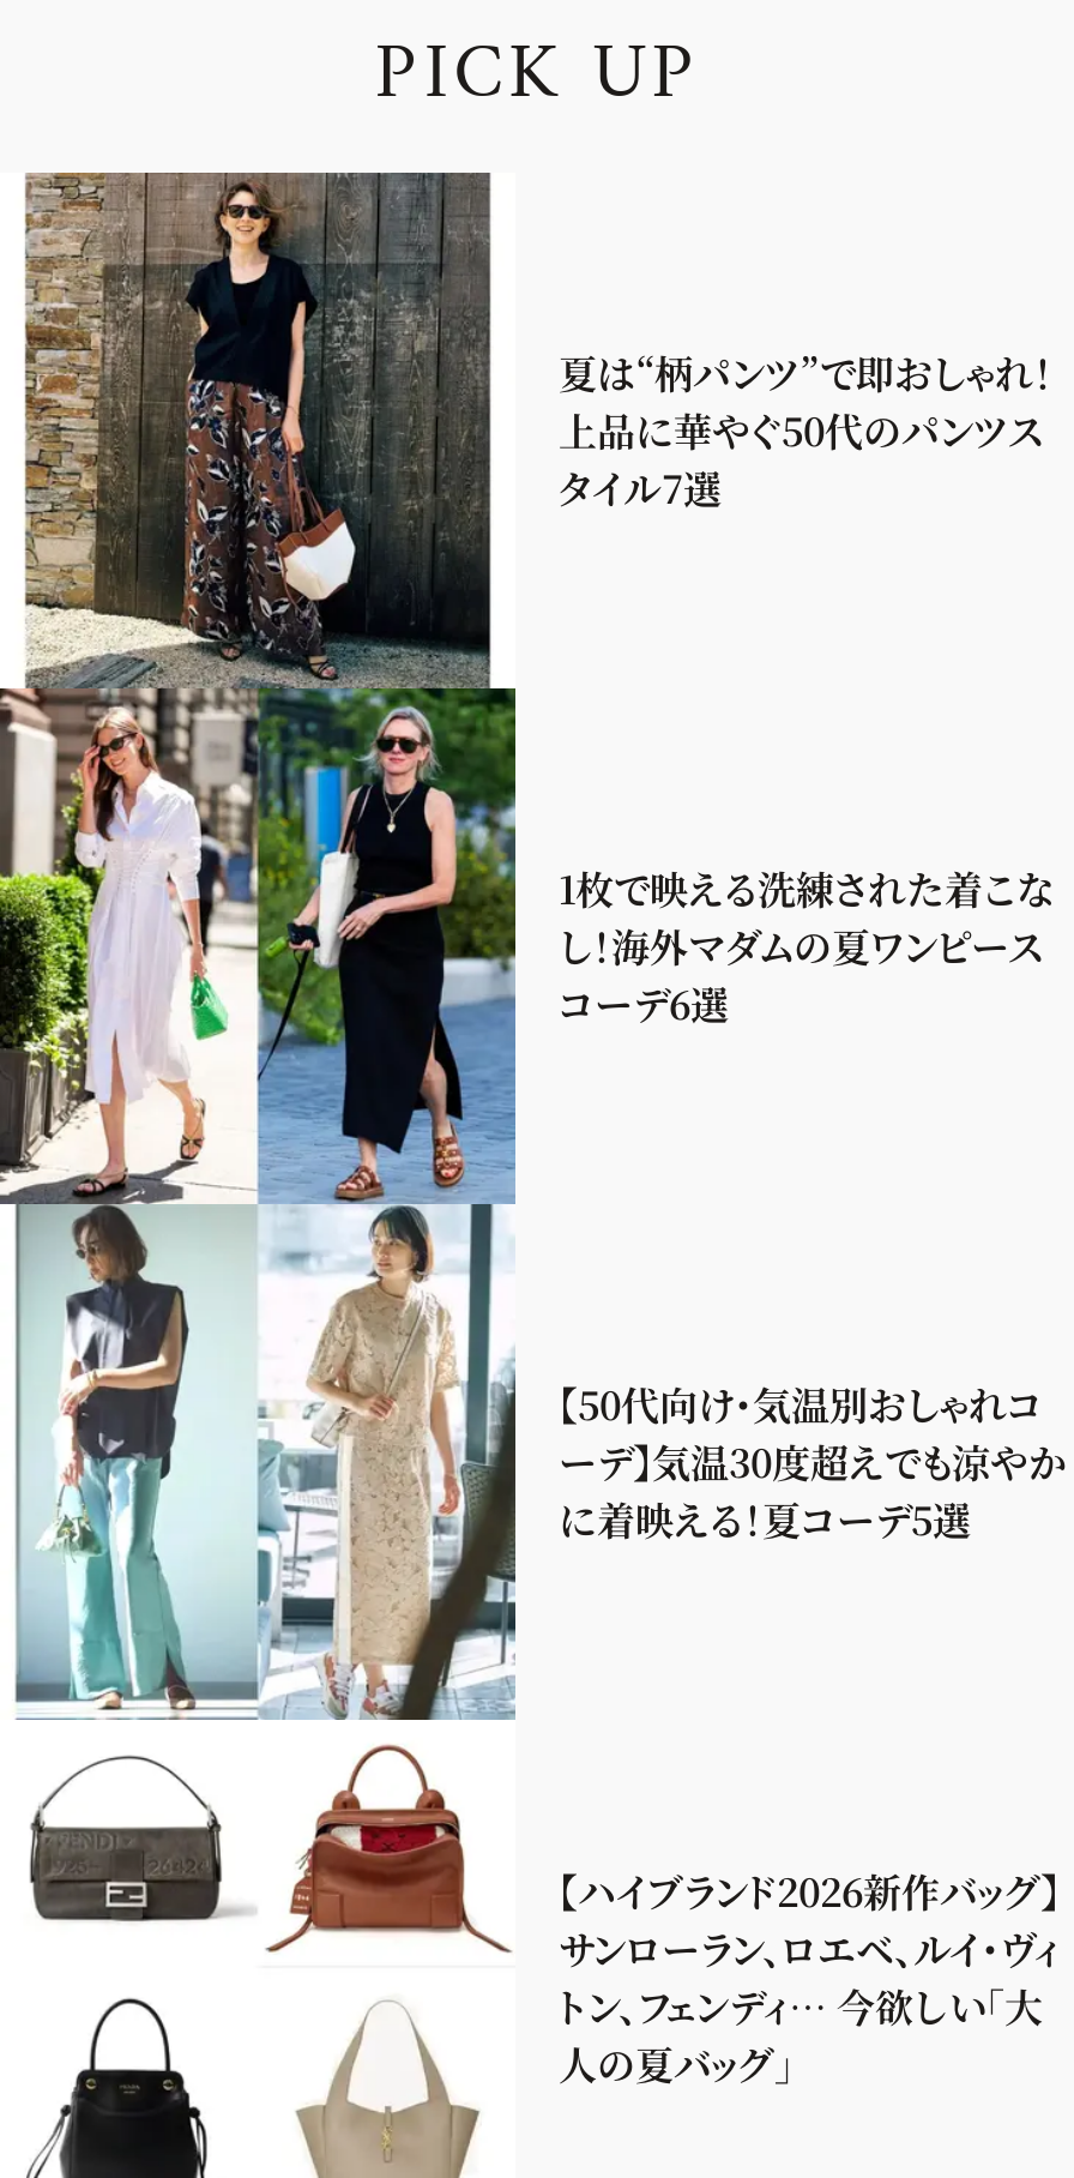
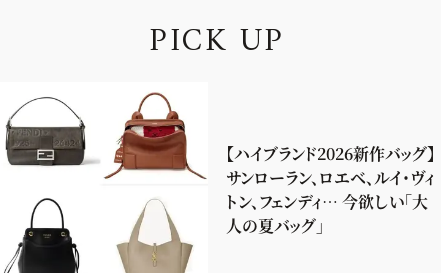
- [image]
- 夏は“柄パンツ”で即おしゃれ！
- 上品に華やぐ50代のパンツス
- タイル7選

- 1枚で映える洗練された着こな
- し！海外マダムの夏ワンピース
- コーデ6選

- 【50代向け・気温別おしゃれコ
- ーデ】気温30度超えでも涼やか
- に着映える！夏コーデ5選
